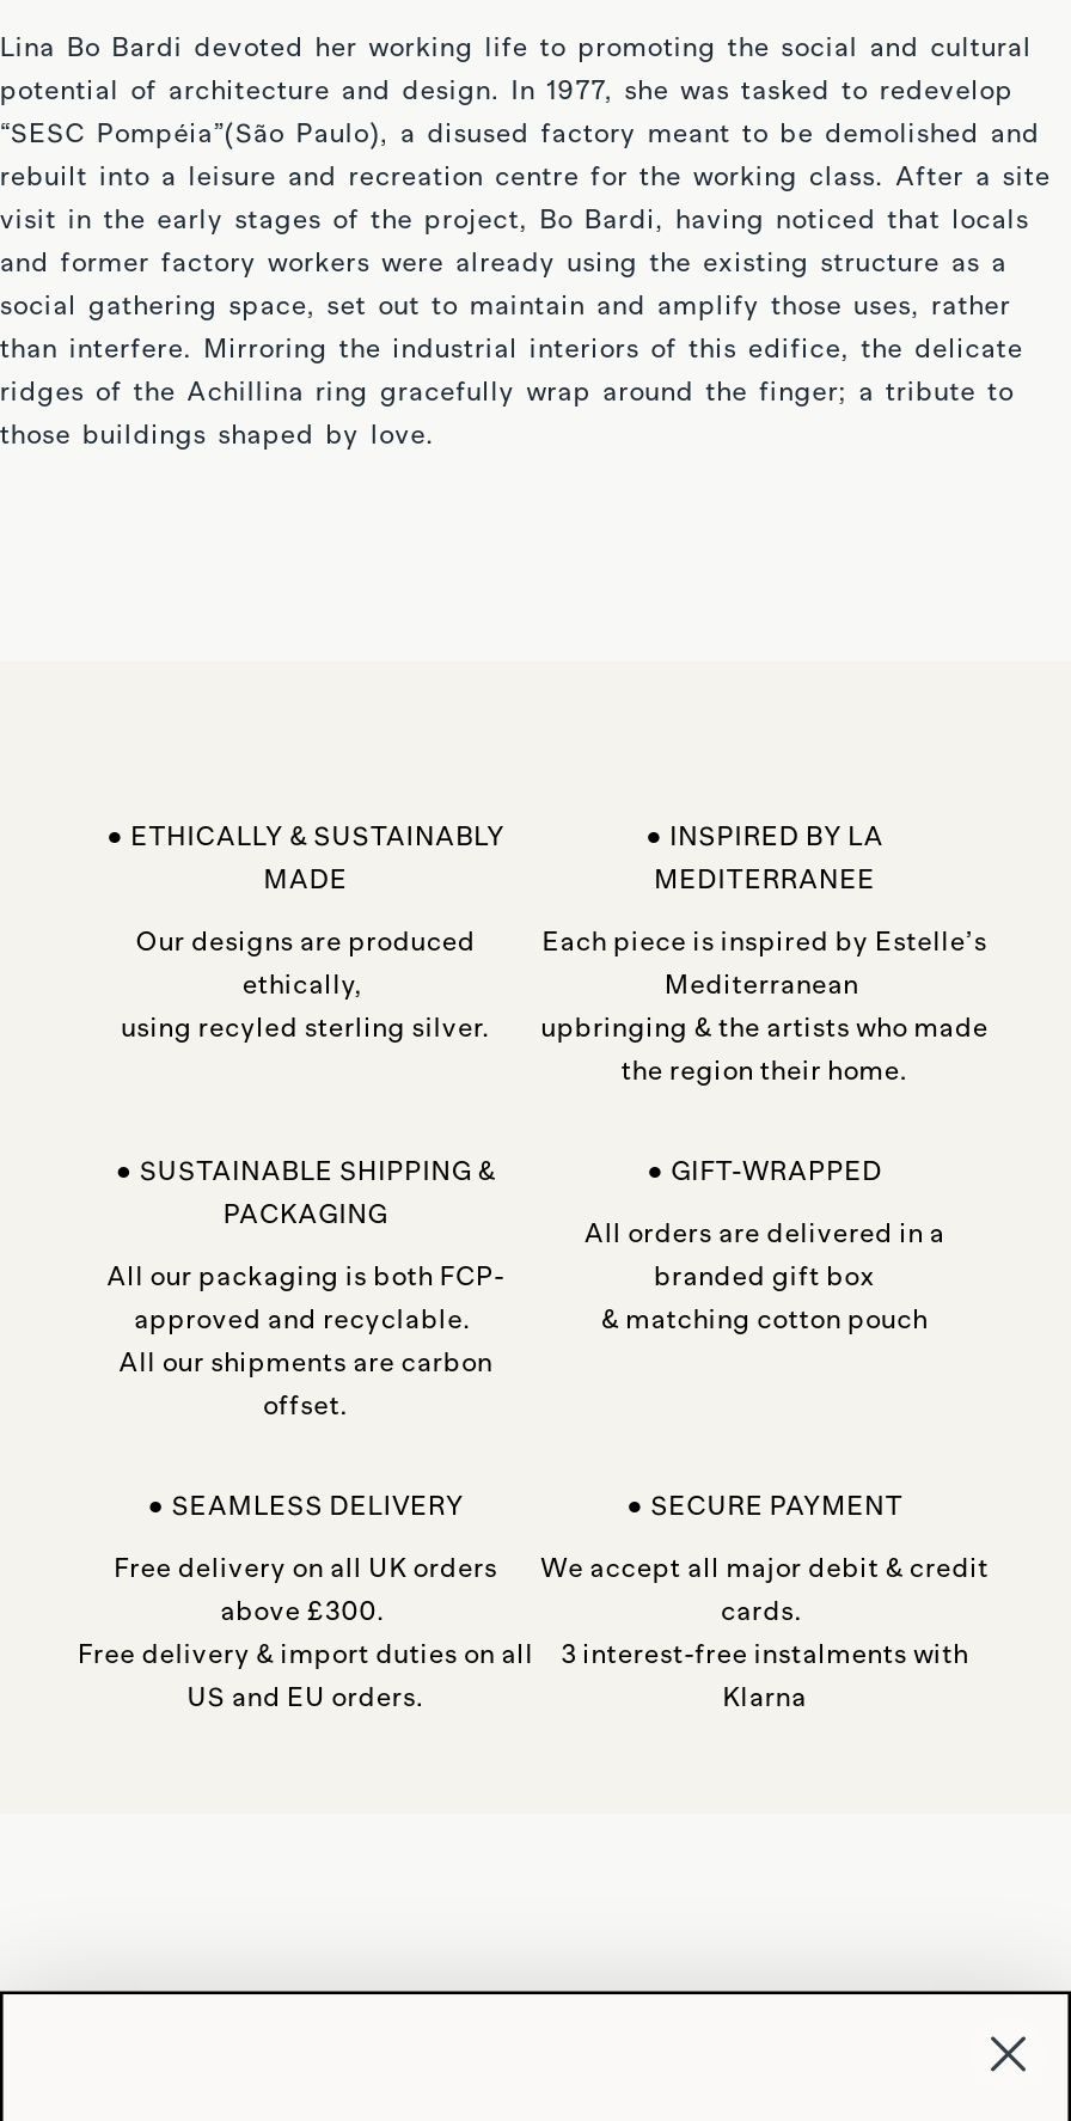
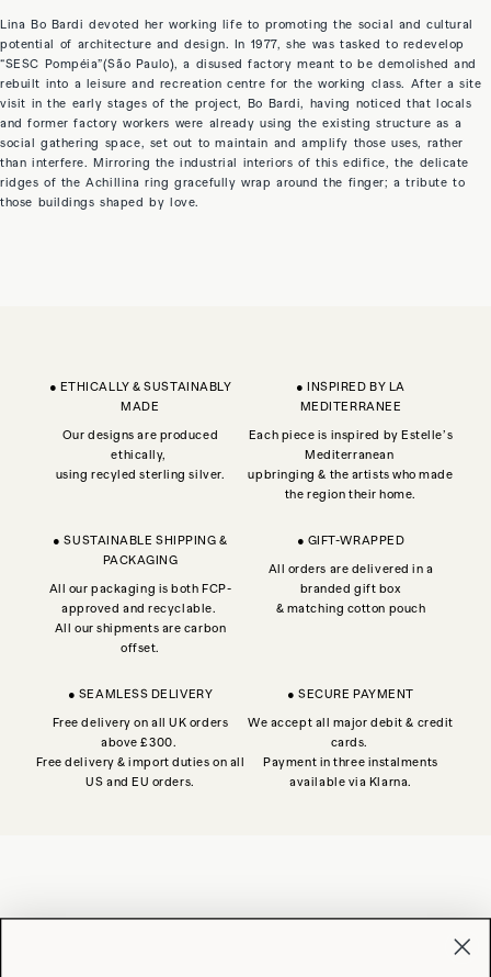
- 3 interest-free instalments with
+ Payment in three instalments

- Klarna
+ available via Klarna.
